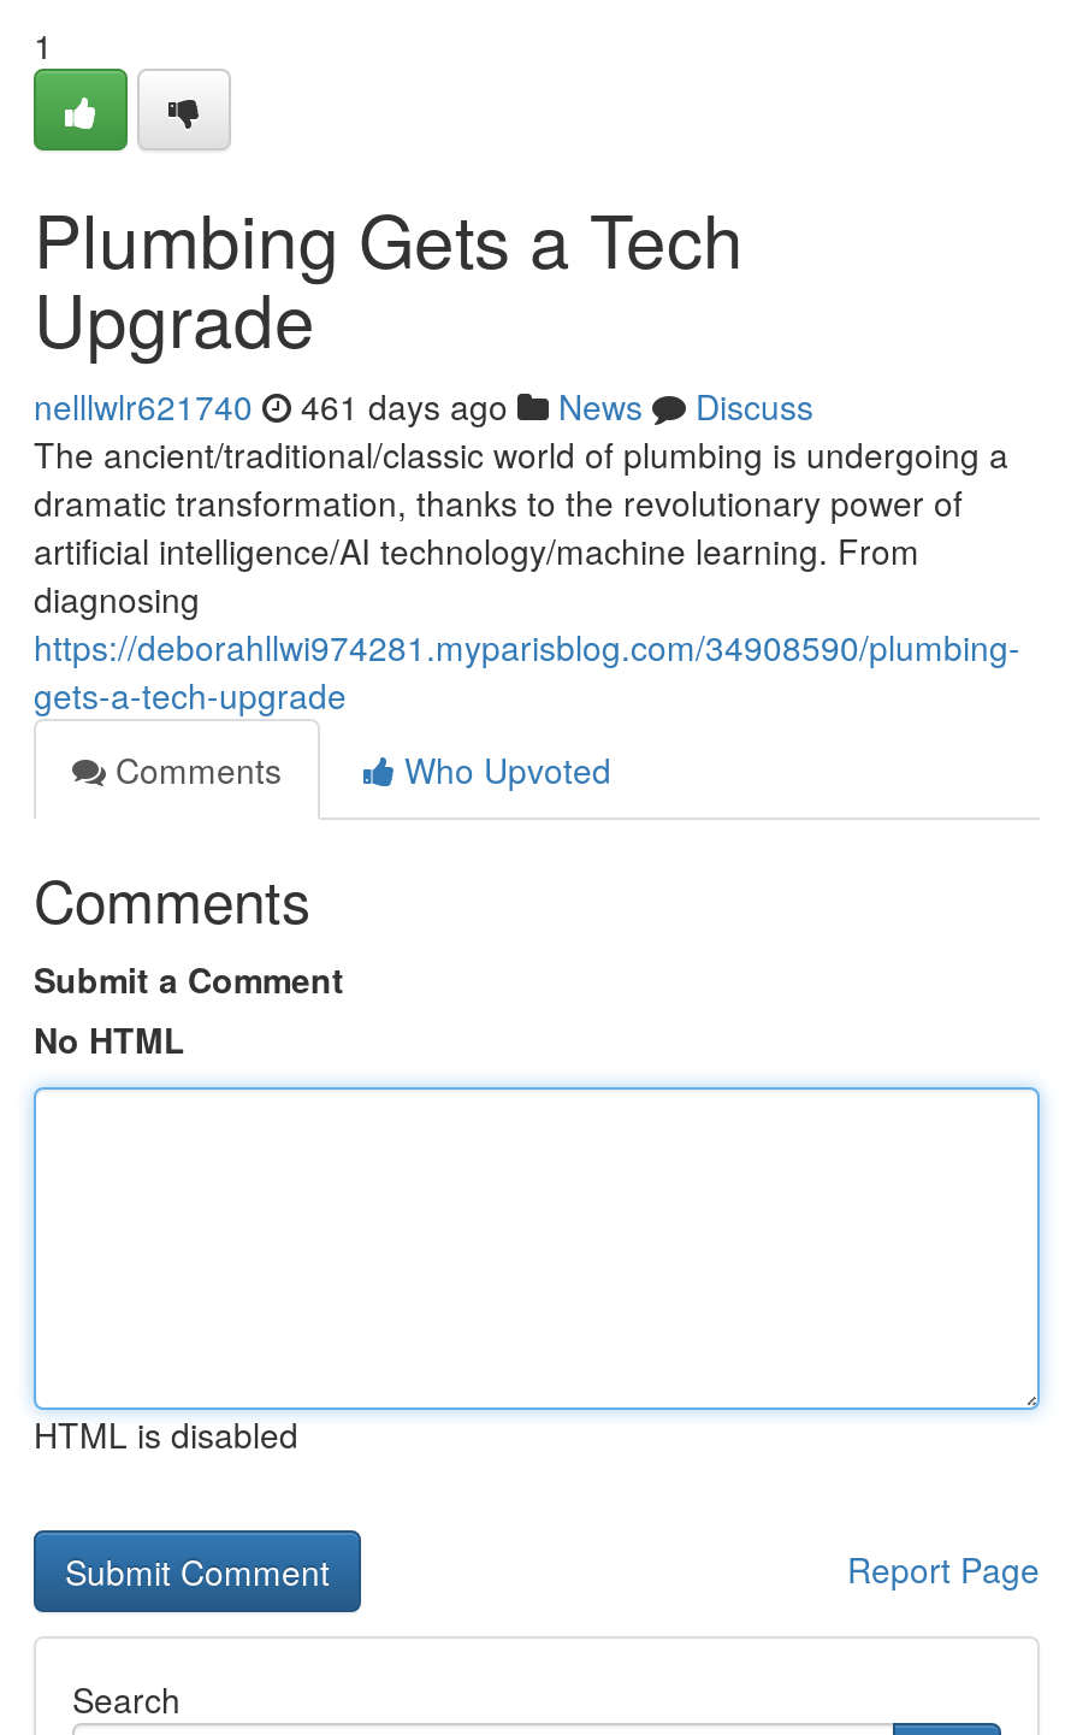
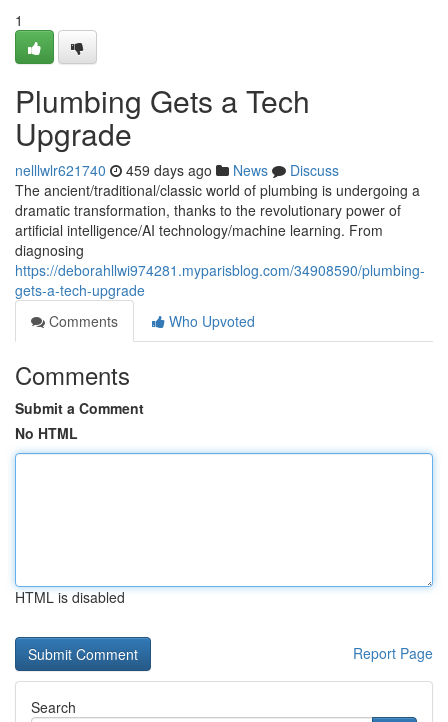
- nelllwlr621740 461 days ago News Discuss
+ nelllwlr621740 459 days ago News Discuss
